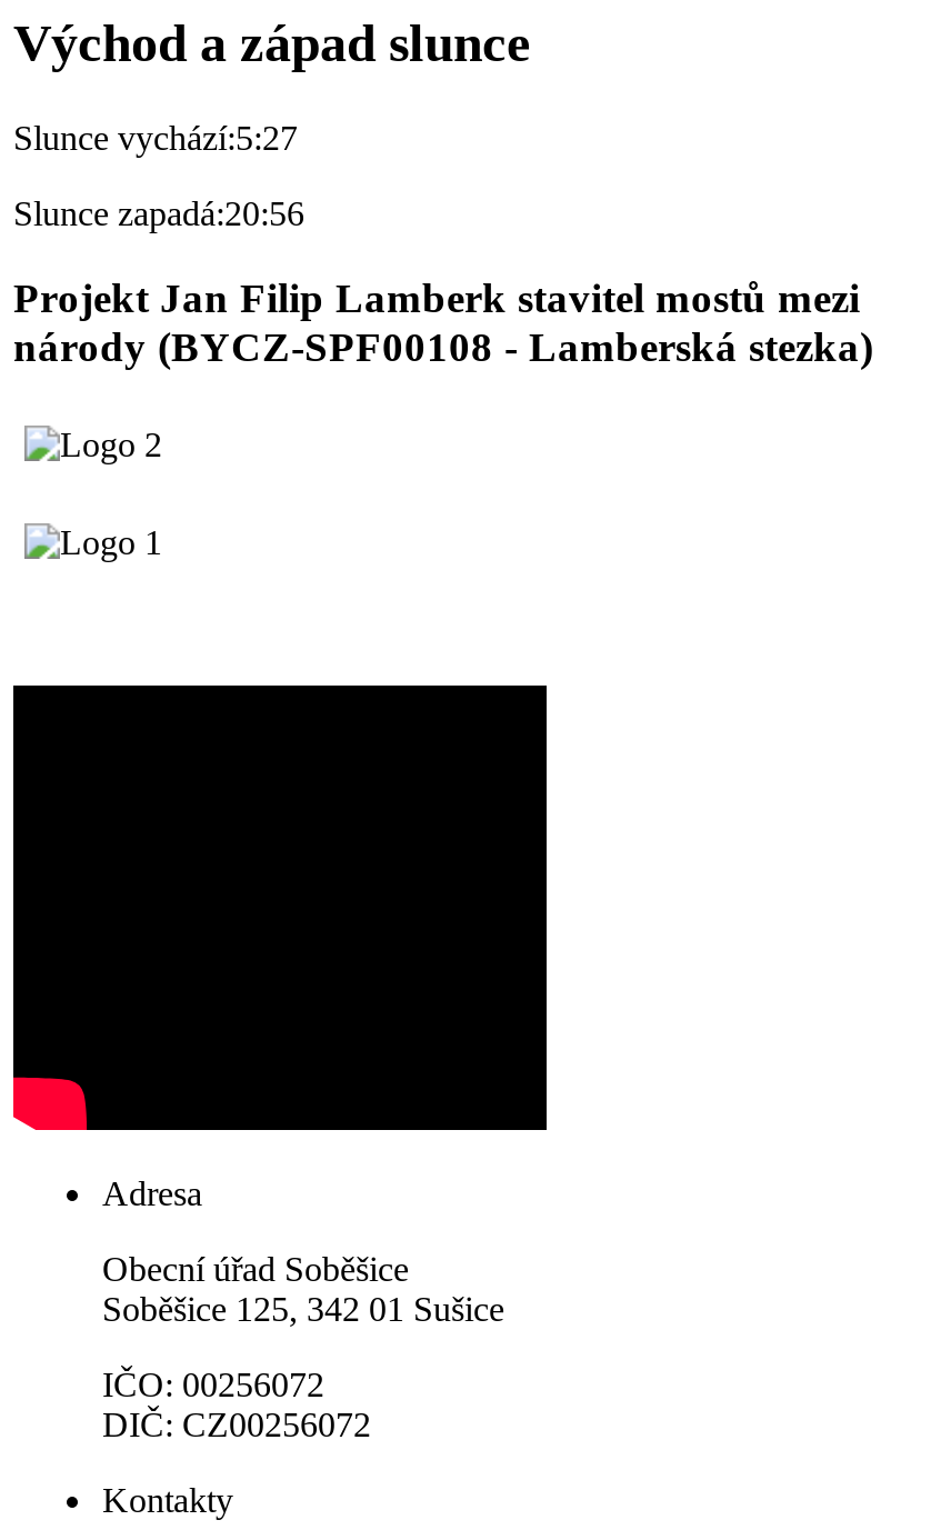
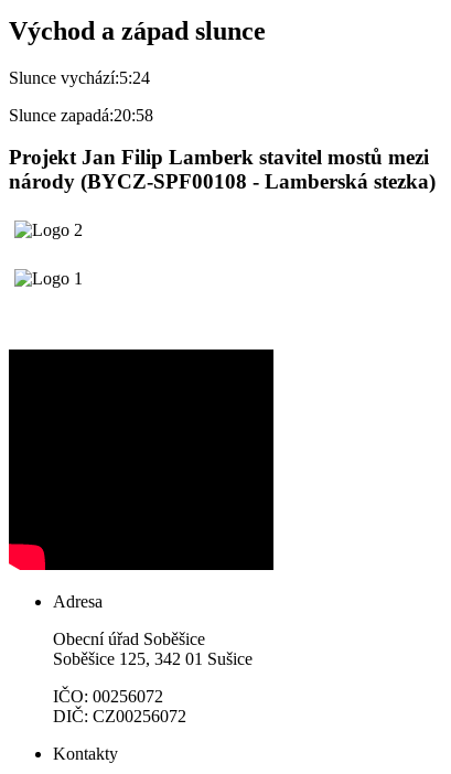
- Slunce vychází:5:27
+ Slunce vychází:5:24

- Slunce zapadá:20:56
+ Slunce zapadá:20:58
